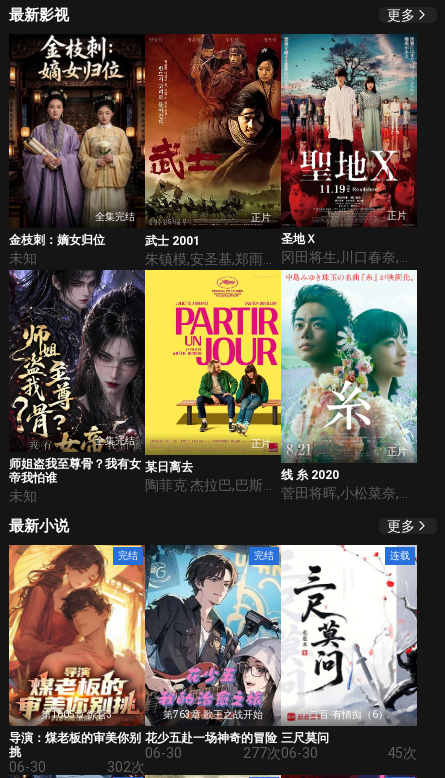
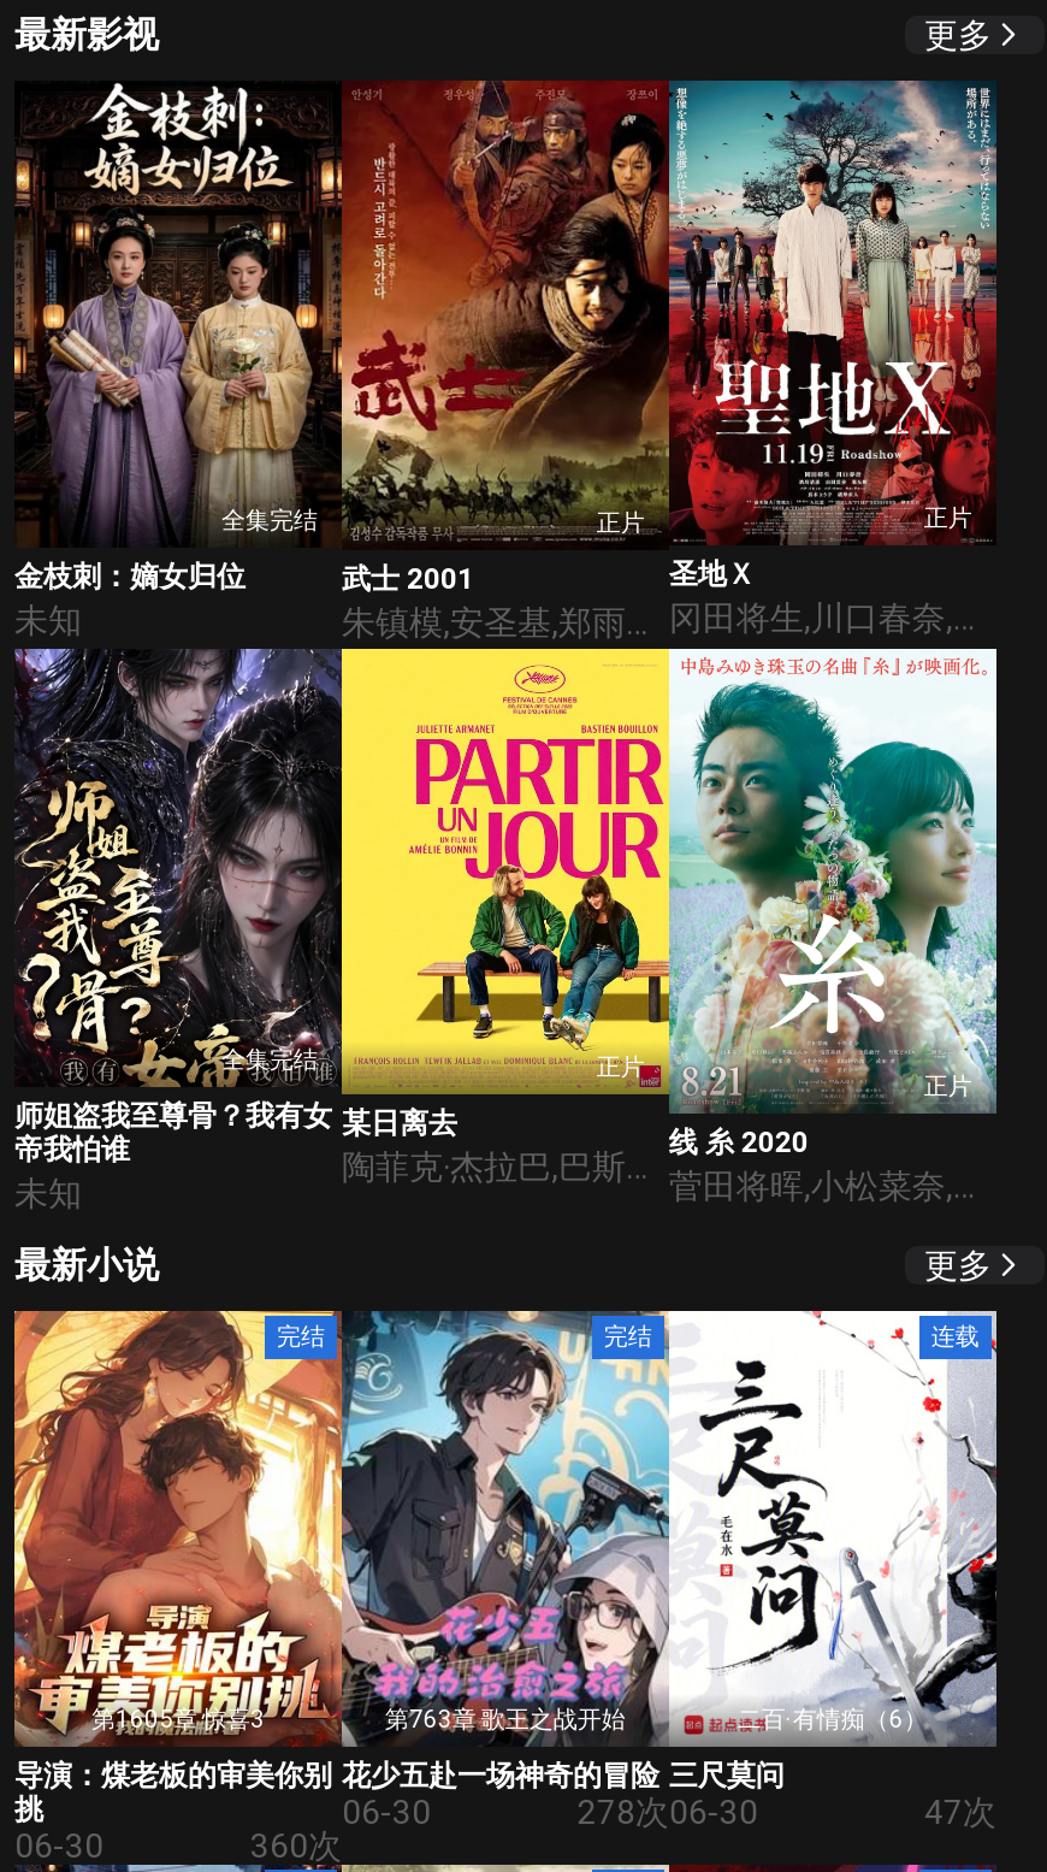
- 277次 06-30
+ 278次 06-30

- 45次
+ 47次

- 302次
+ 360次
